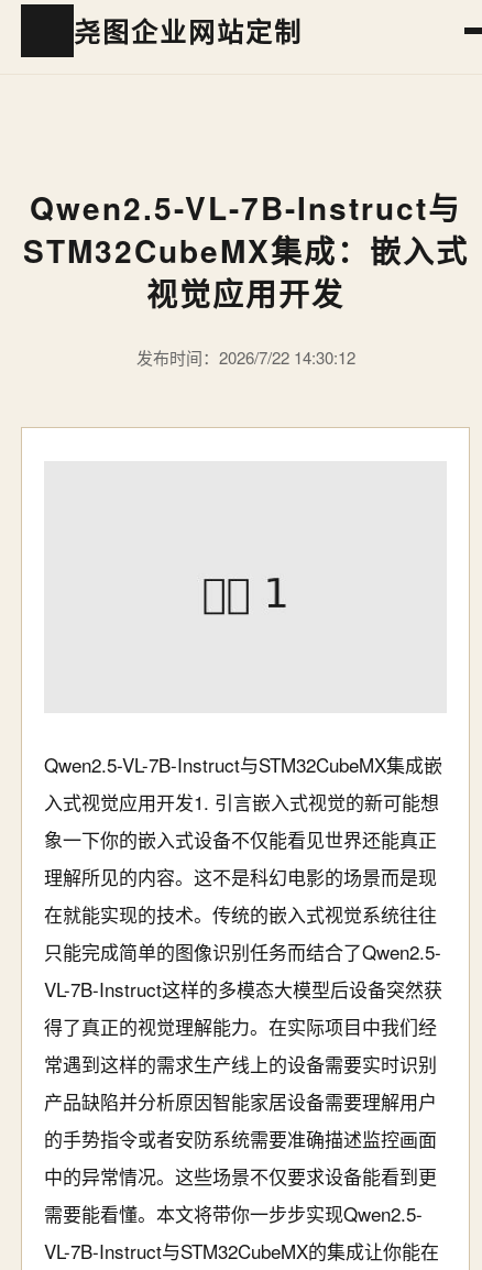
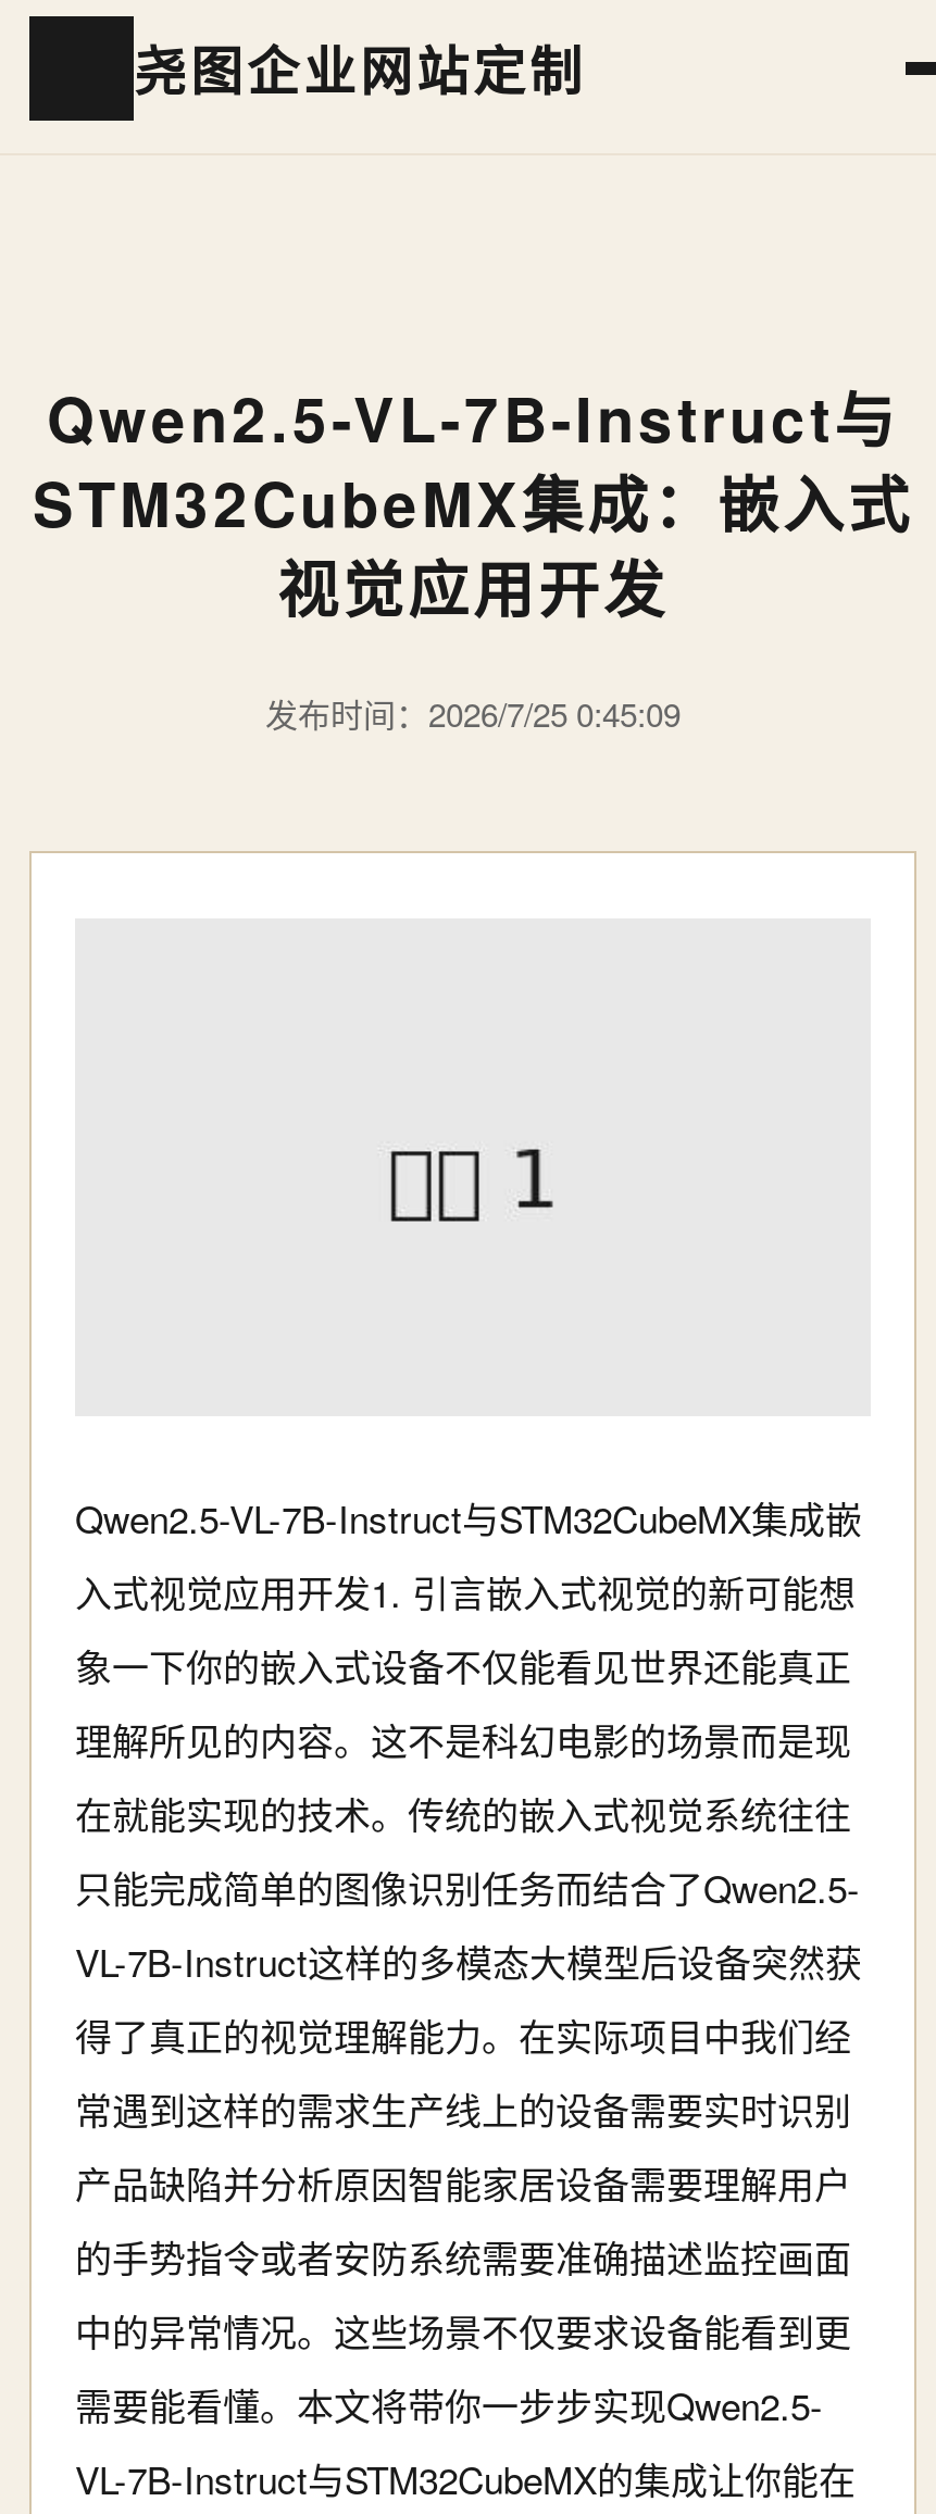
- 发布时间：2026/7/22 14:30:12
+ 发布时间：2026/7/25 0:45:09
